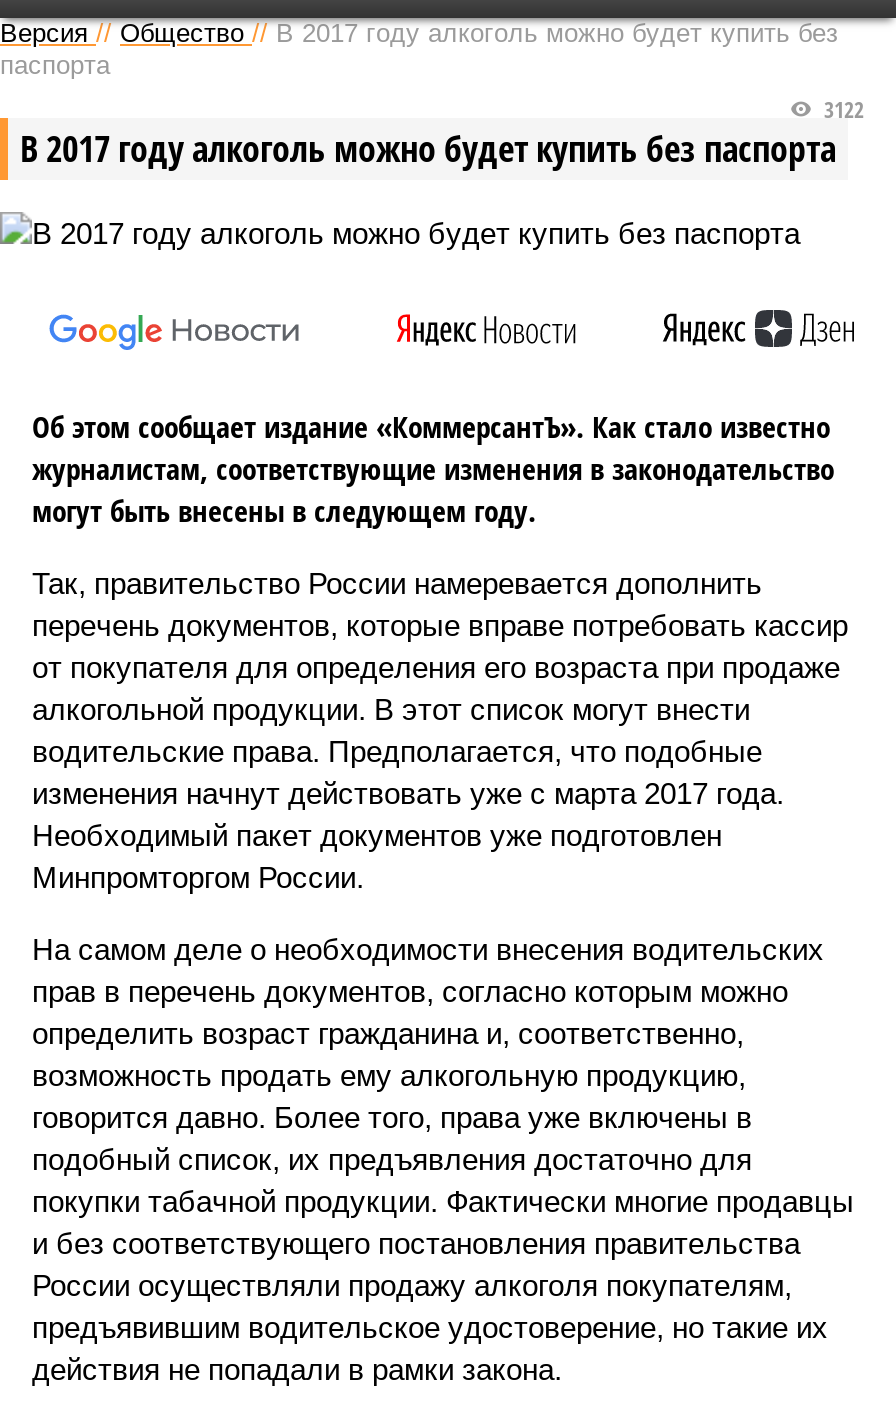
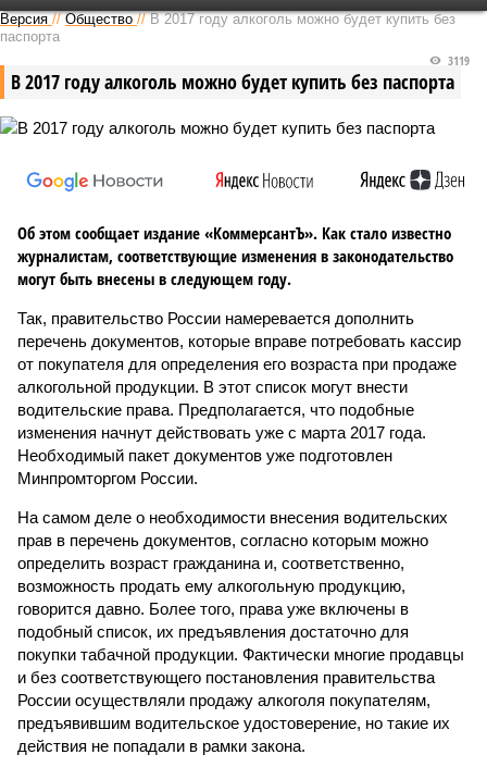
- 3122
+ 3119
